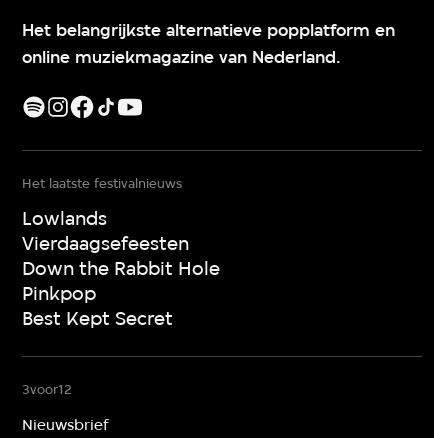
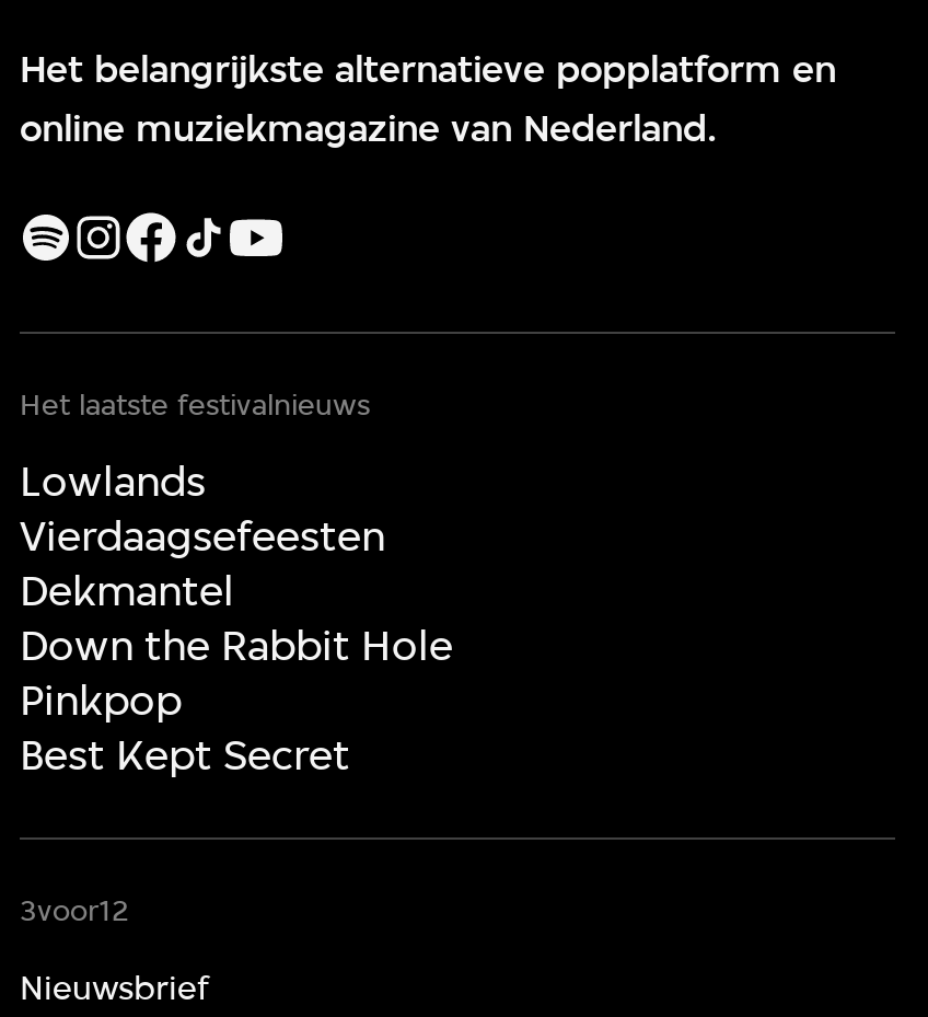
+ Dekmantel
